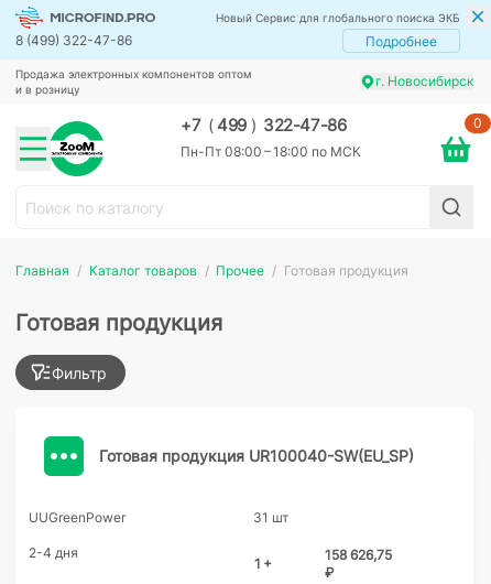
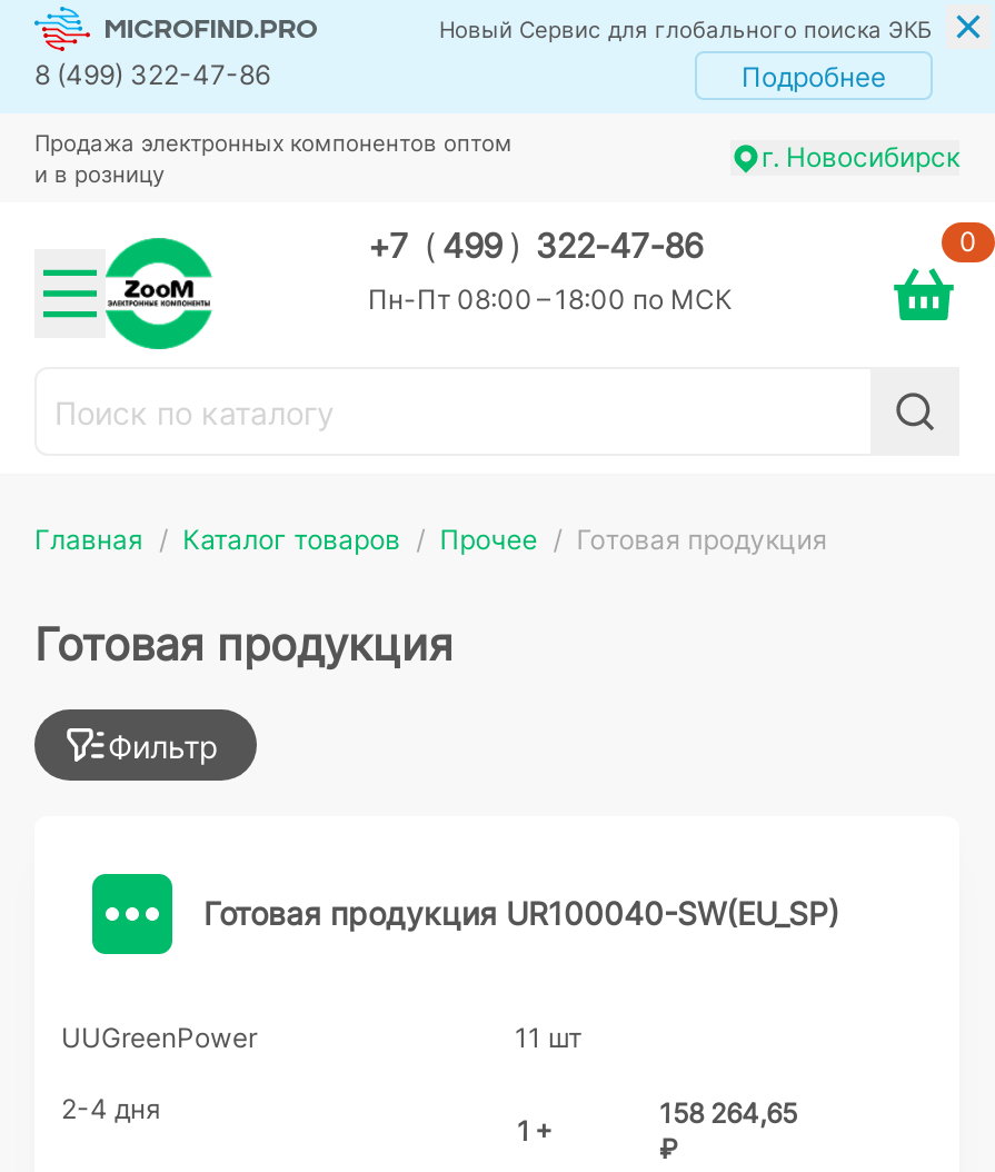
- 31 шт
+ 11 шт

- 158 626,75
+ 158 264,65
